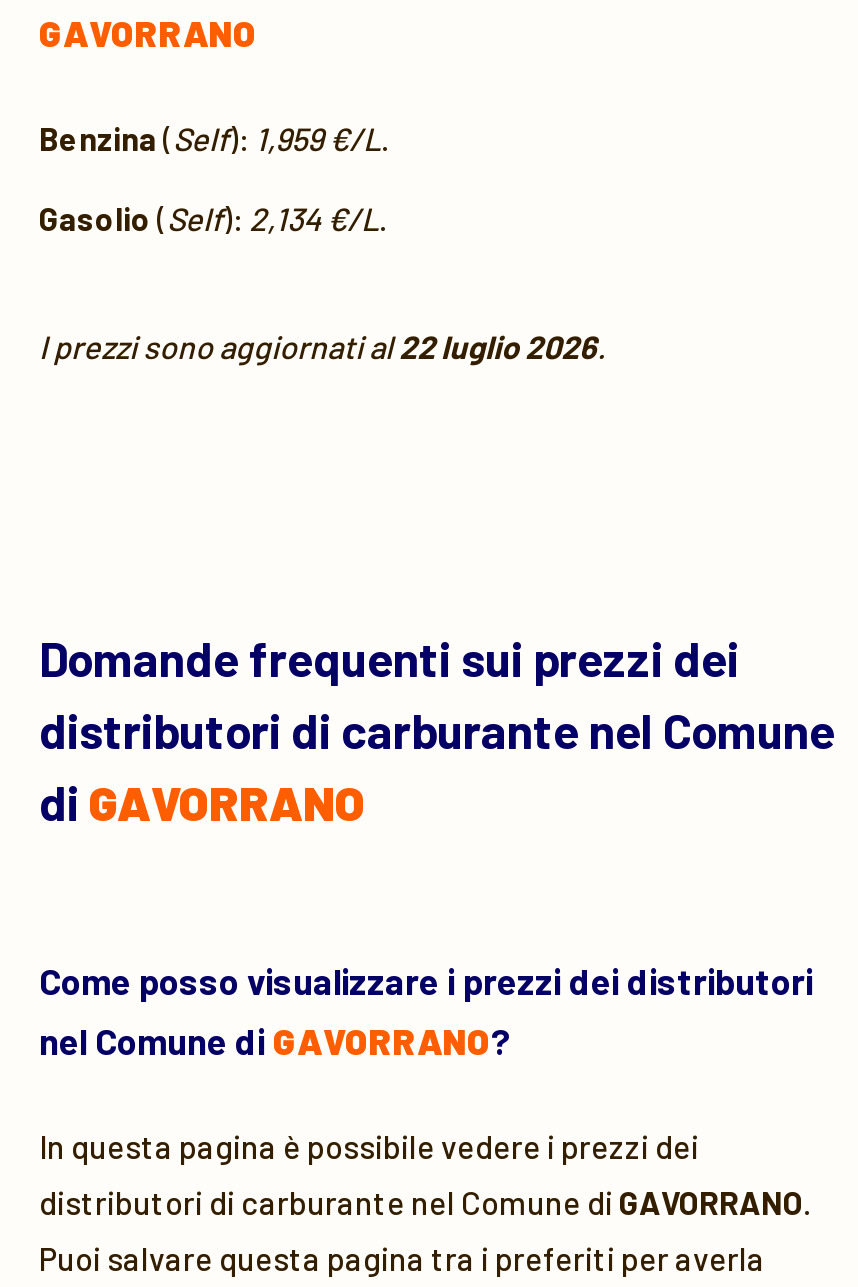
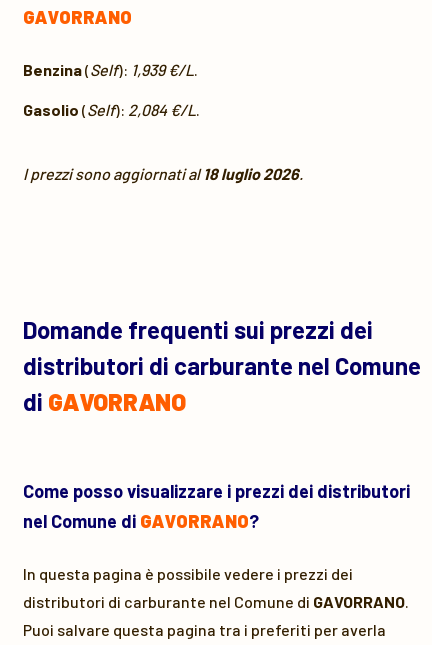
- Benzina (Self): 1,959 €/L.
+ Benzina (Self): 1,939 €/L.

- Gasolio (Self): 2,134 €/L.
+ Gasolio (Self): 2,084 €/L.

- I prezzi sono aggiornati al22 luglio 2026.
+ I prezzi sono aggiornati al18 luglio 2026.
